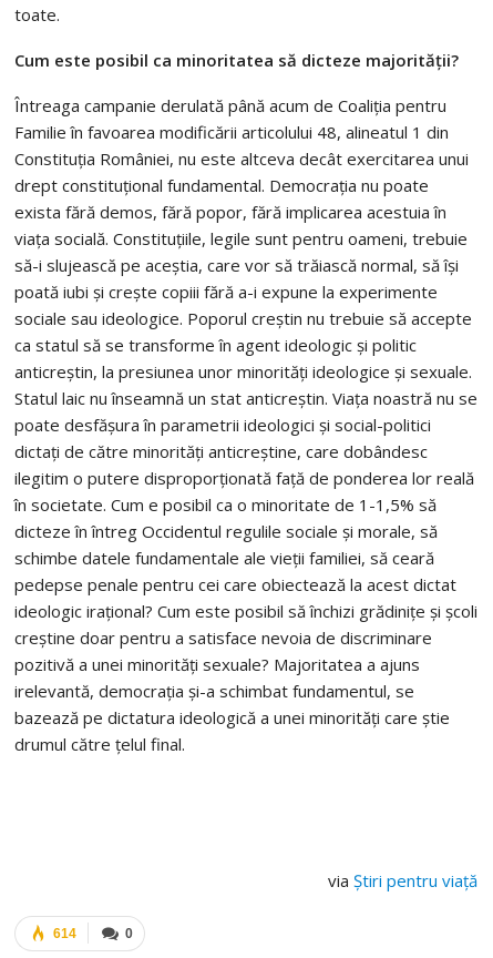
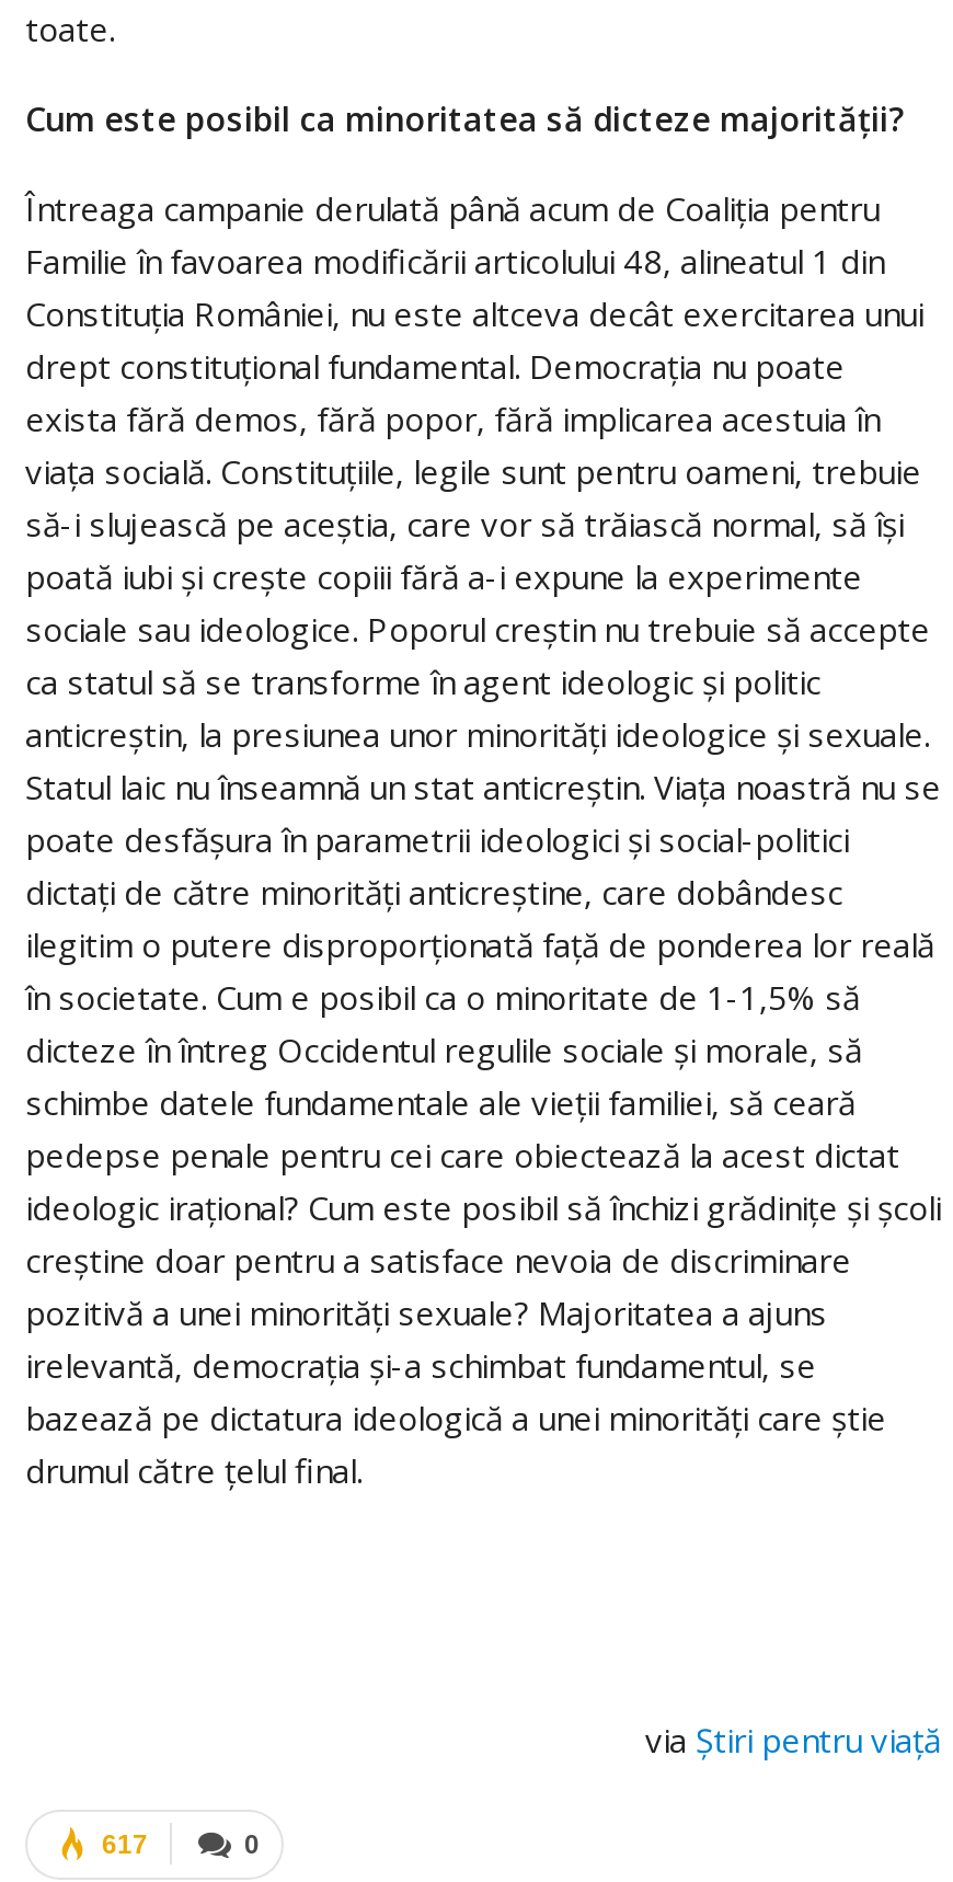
- 614
+ 617
